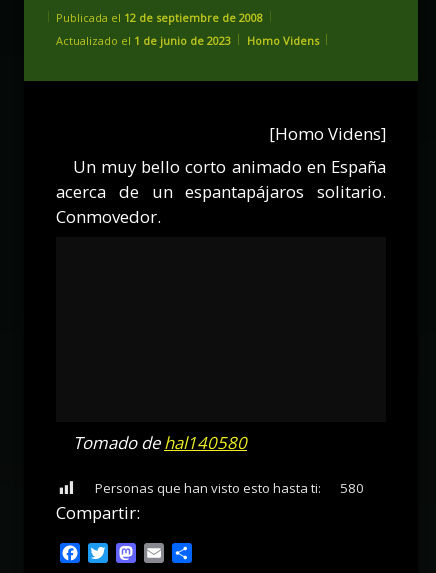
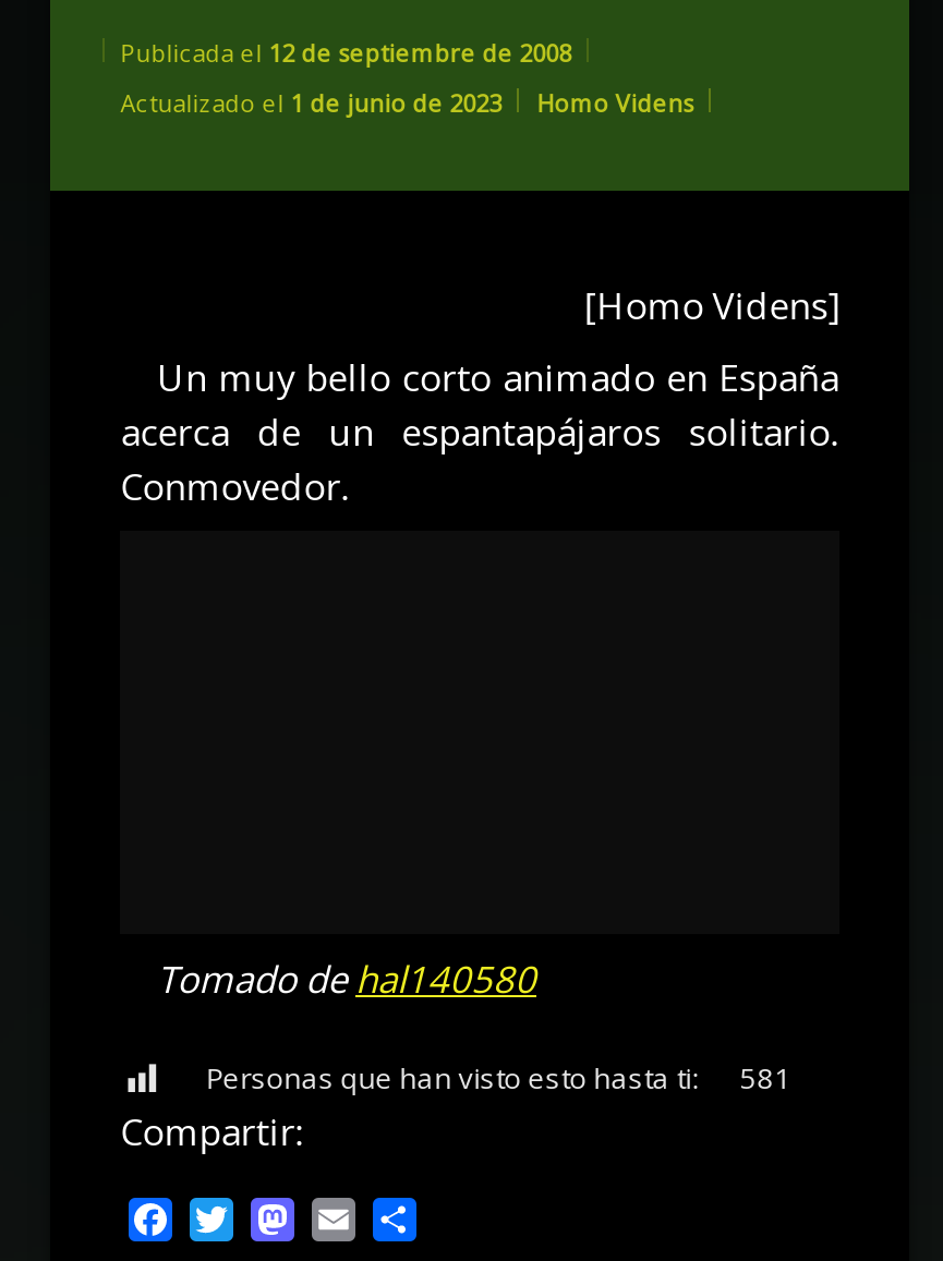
- Personas que han visto esto hasta ti: 580
+ Personas que han visto esto hasta ti: 581
